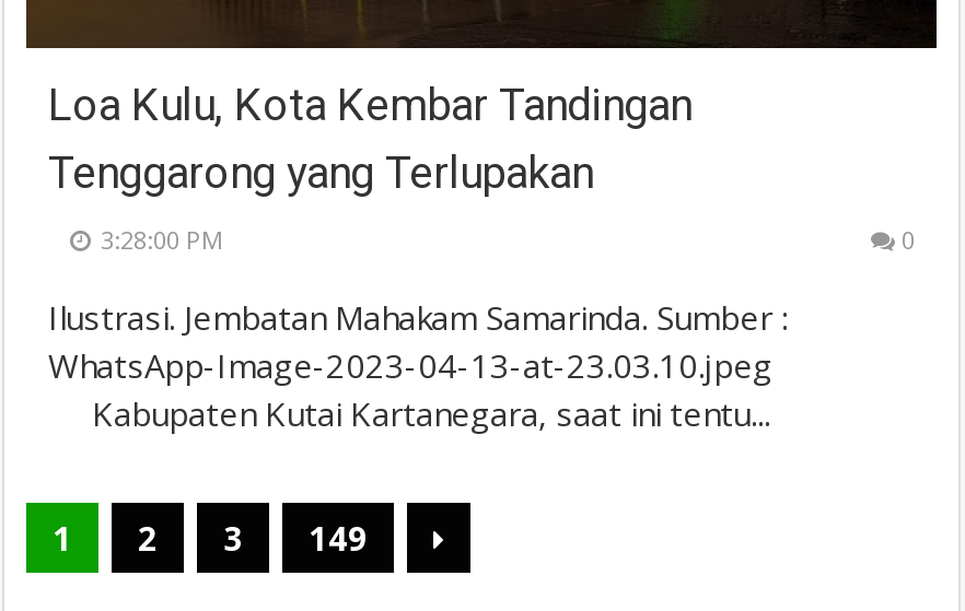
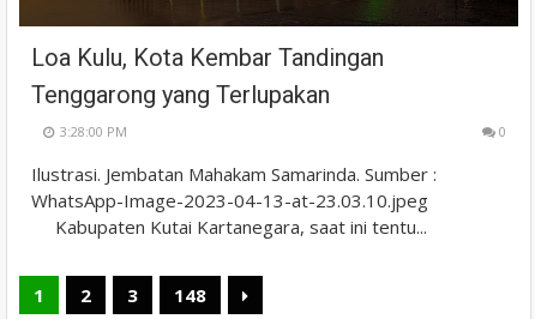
- 1 2 3 149
+ 1 2 3 148
